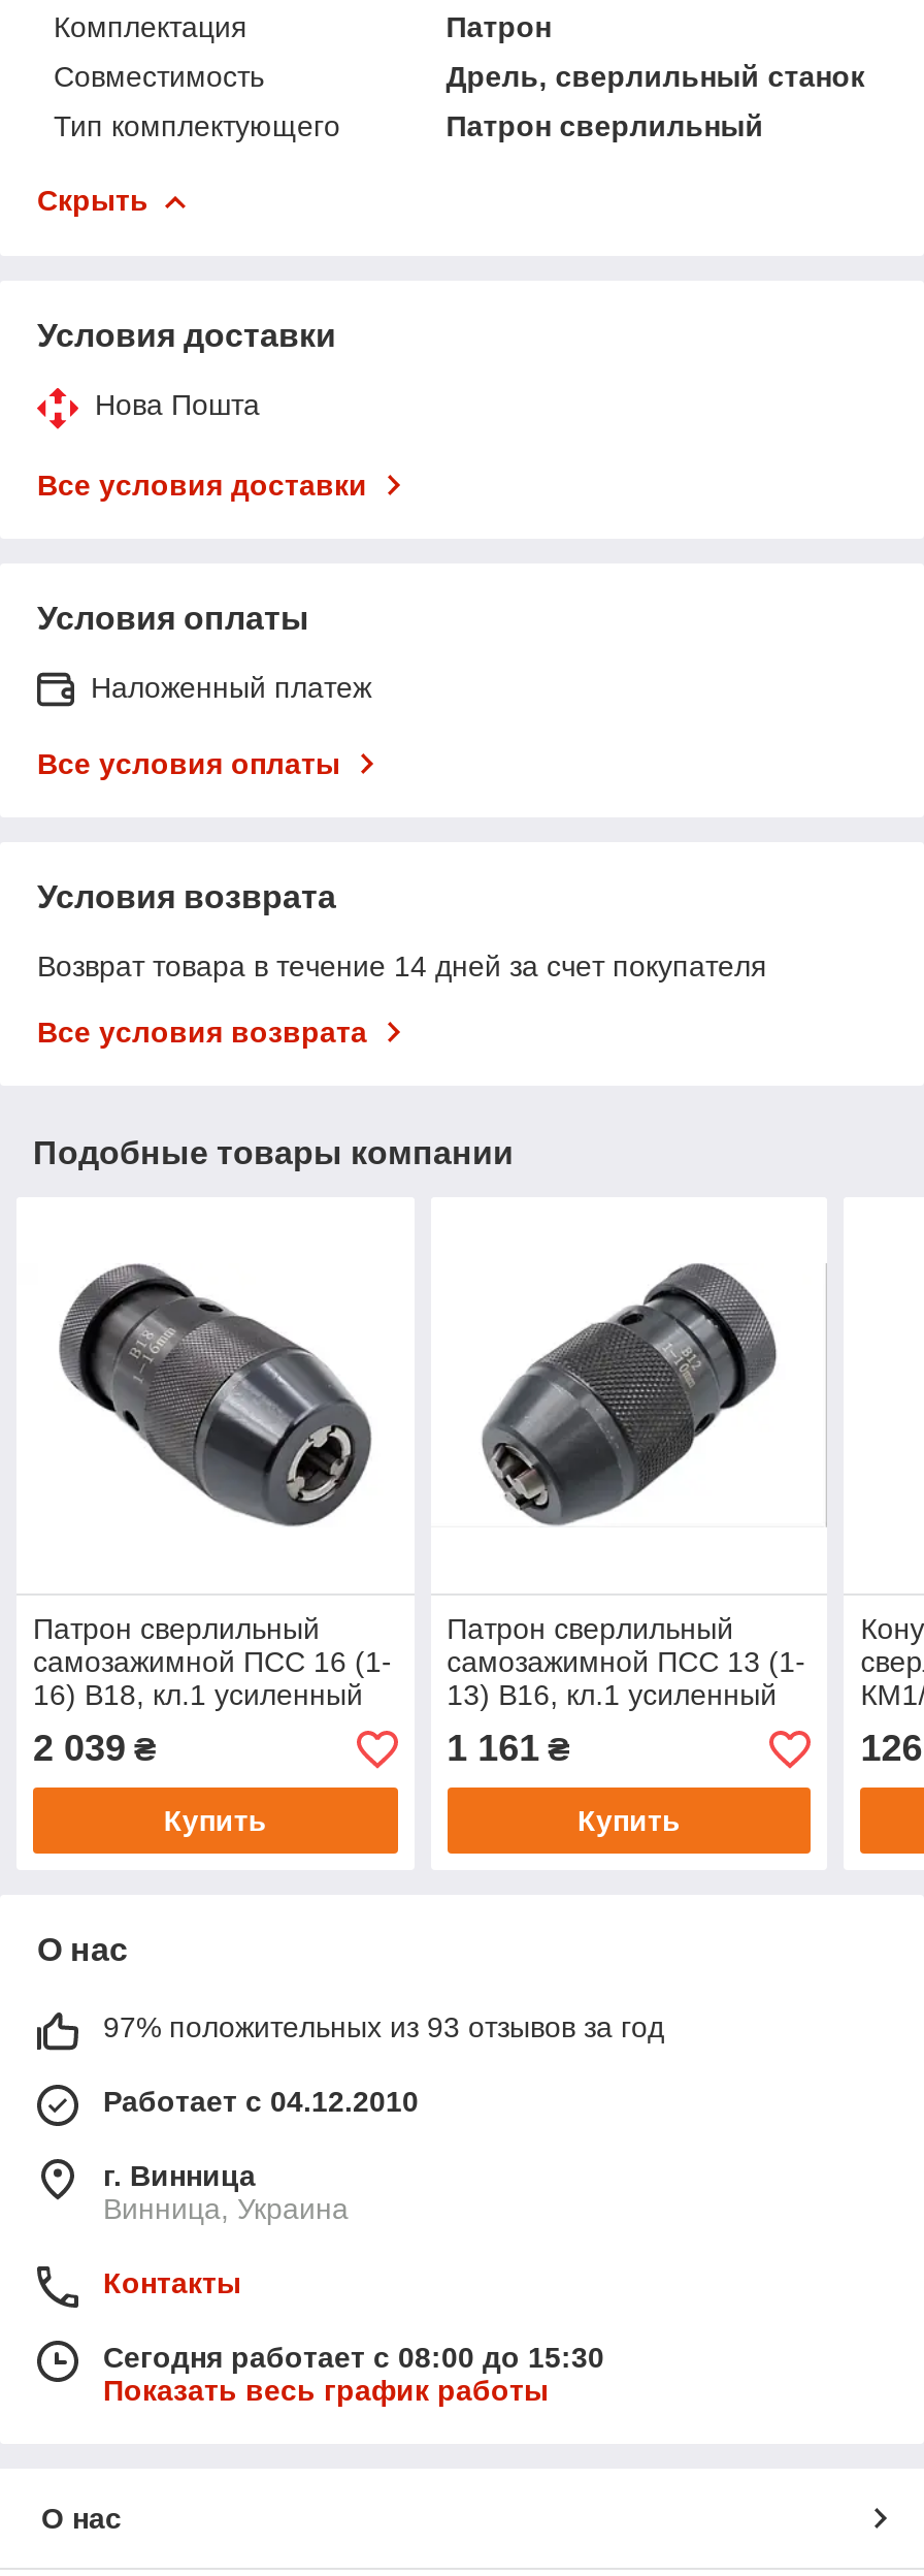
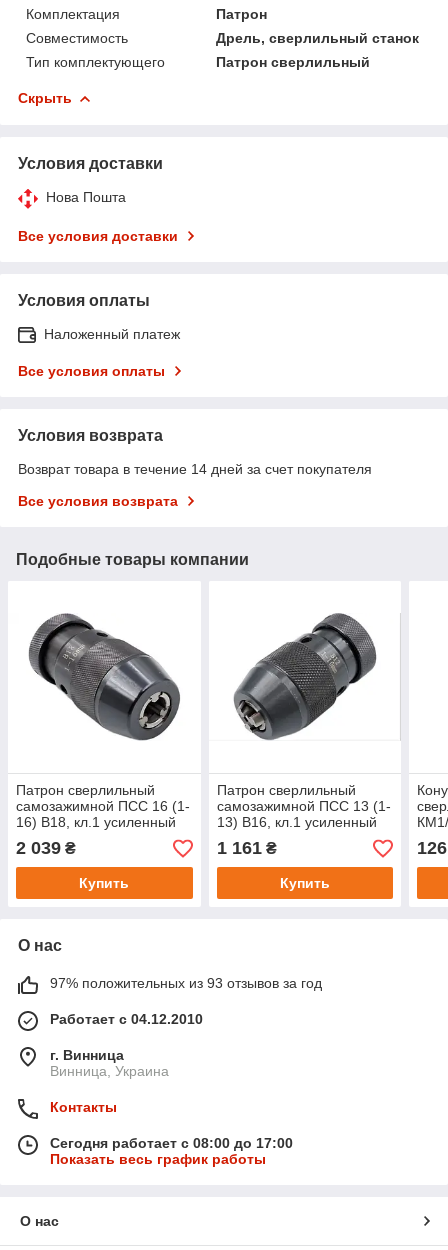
- Сегодня работает с 08:00 до 15:30
+ Сегодня работает с 08:00 до 17:00
